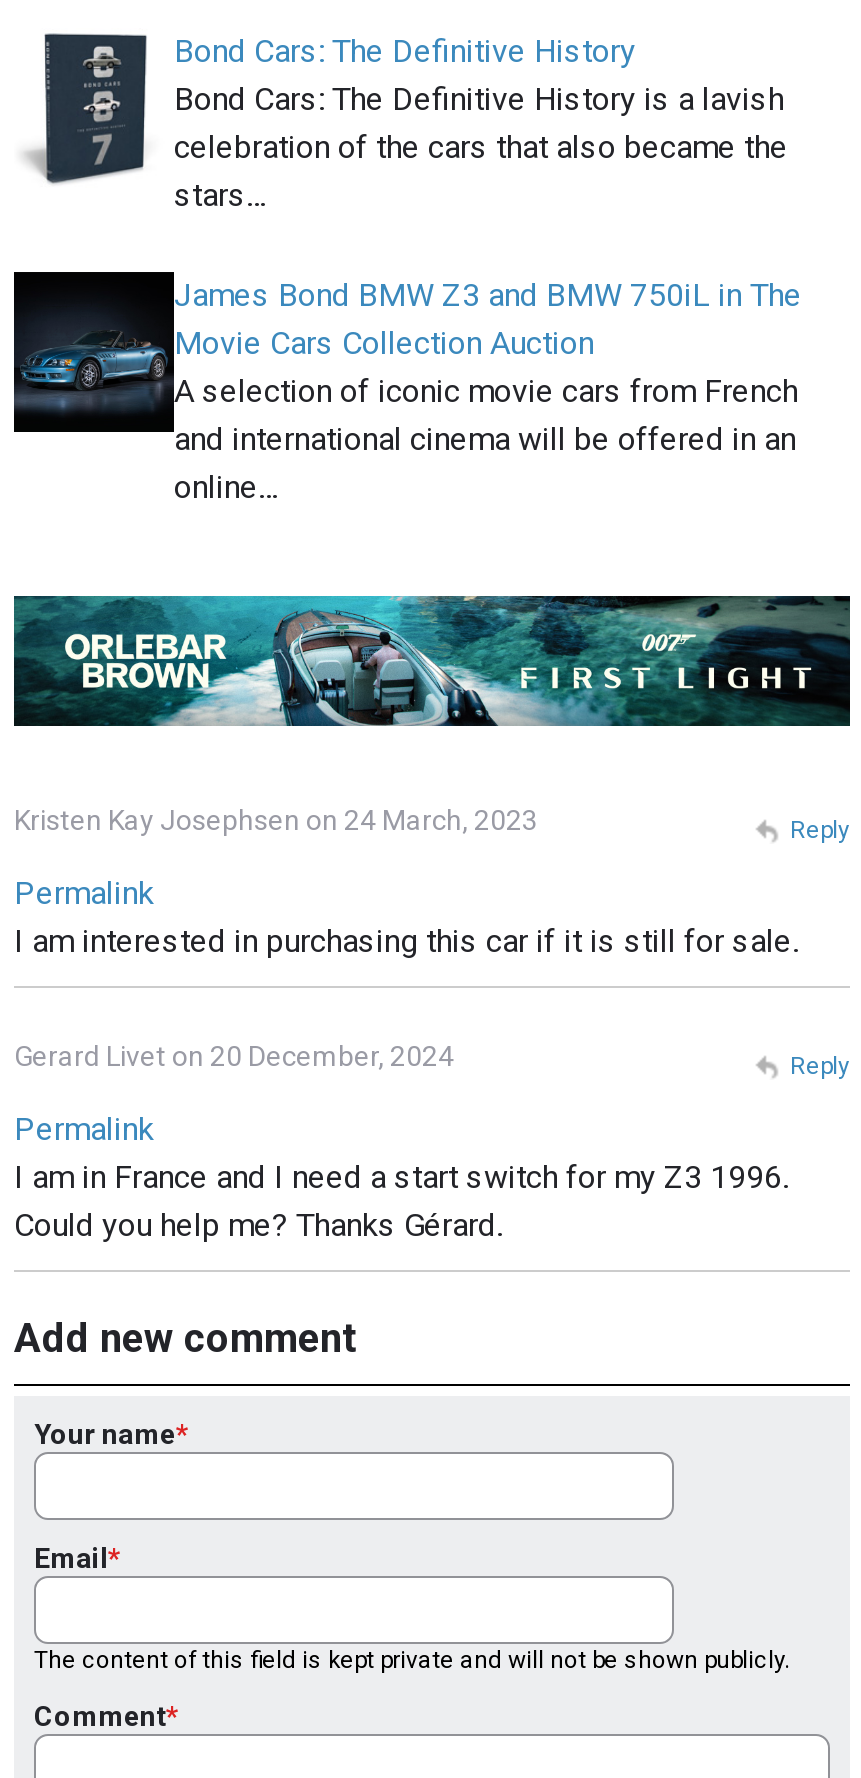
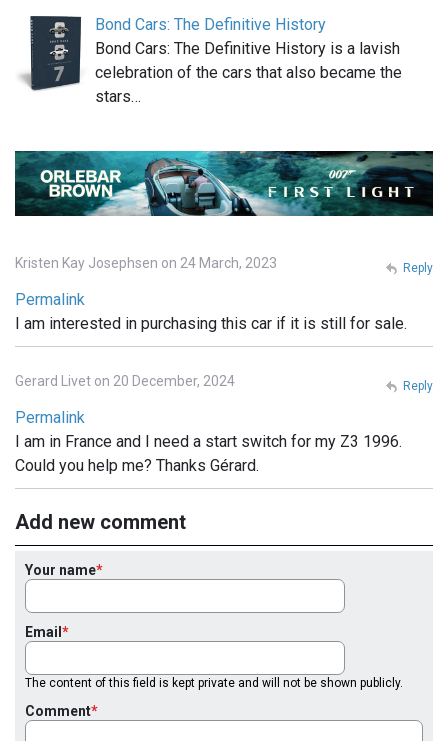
- [image]
- James Bond BMW Z3 and BMW 750iL in The
- Movie Cars Collection Auction
- A selection of iconic movie cars from French
- and international cinema will be offered in an
- online…
